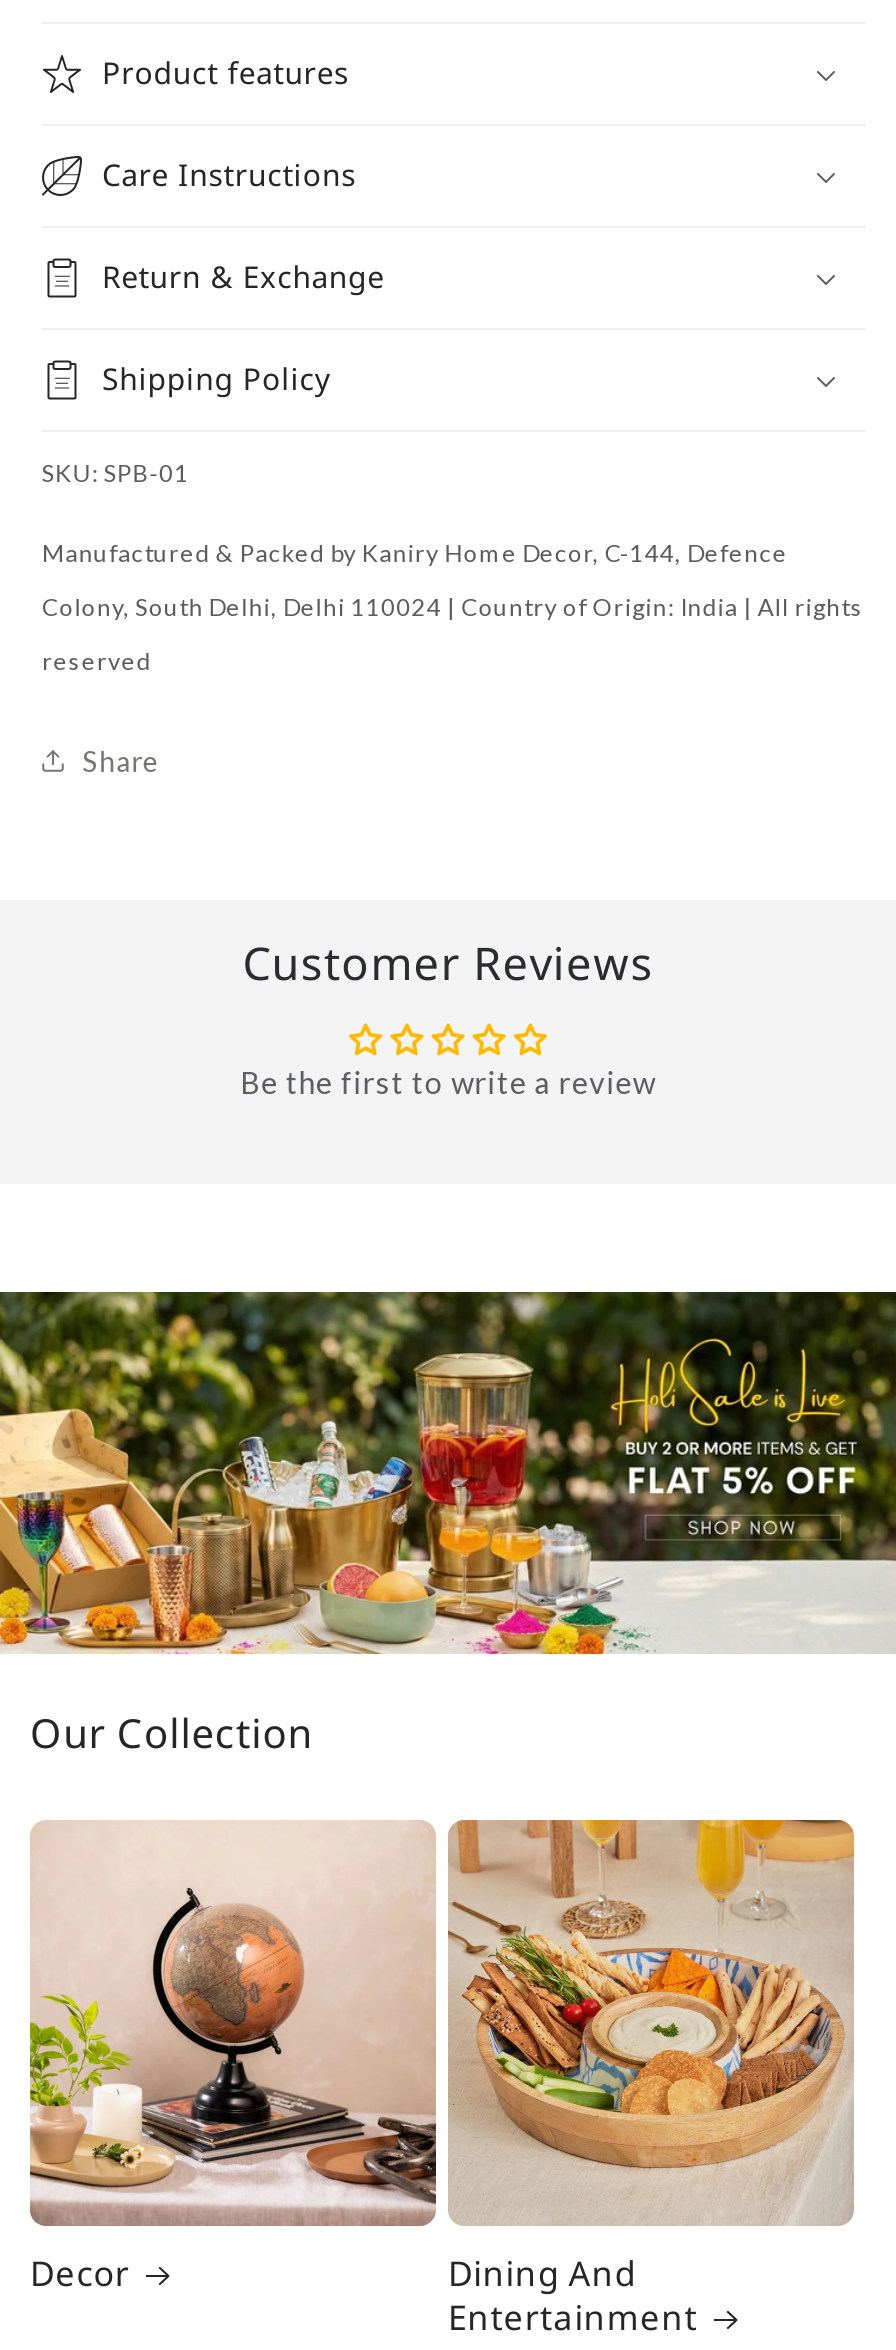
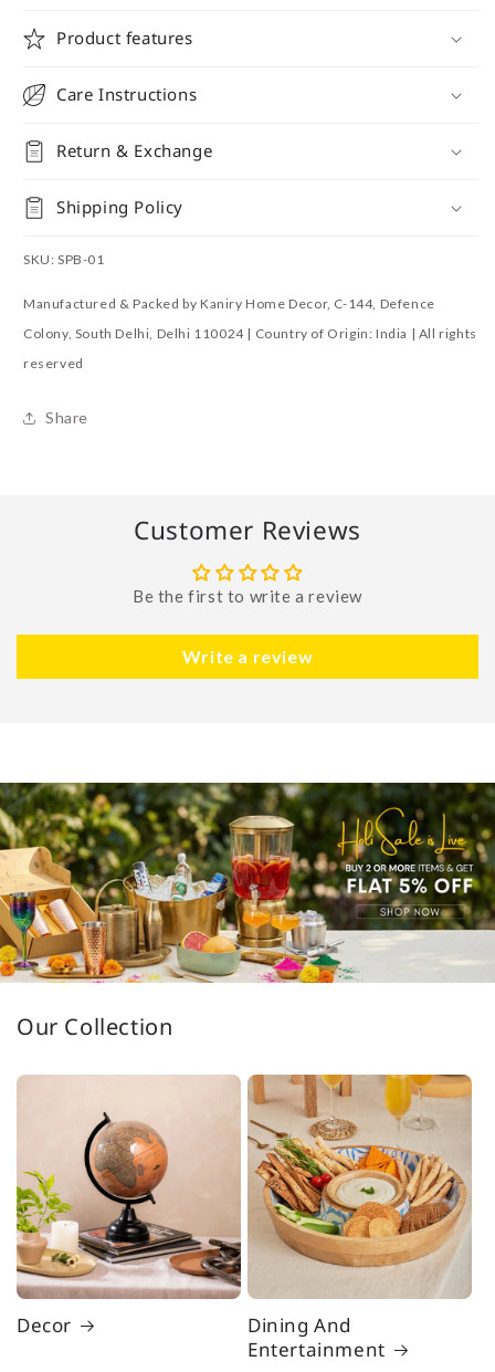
+ Write a review
